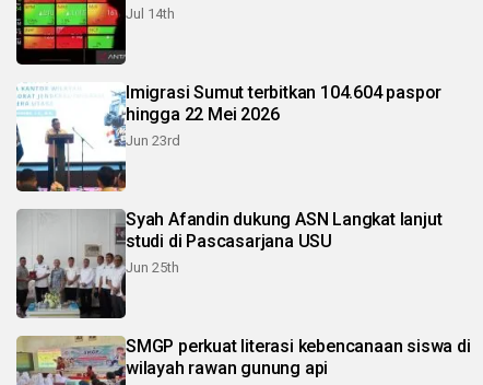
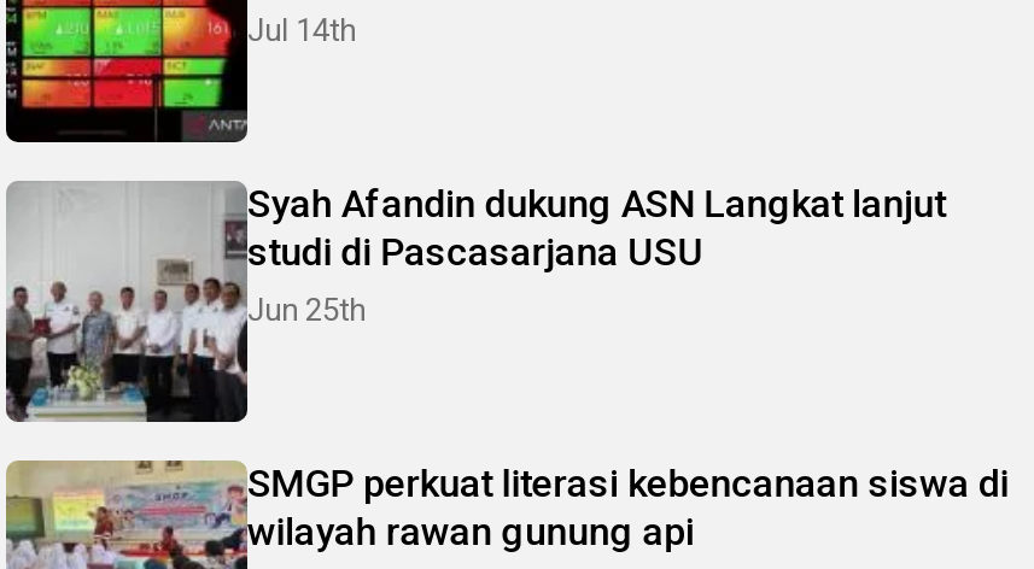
- [image]
- Imigrasi Sumut terbitkan 104.604 paspor
- hingga 22 Mei 2026
- Jun 23rd
